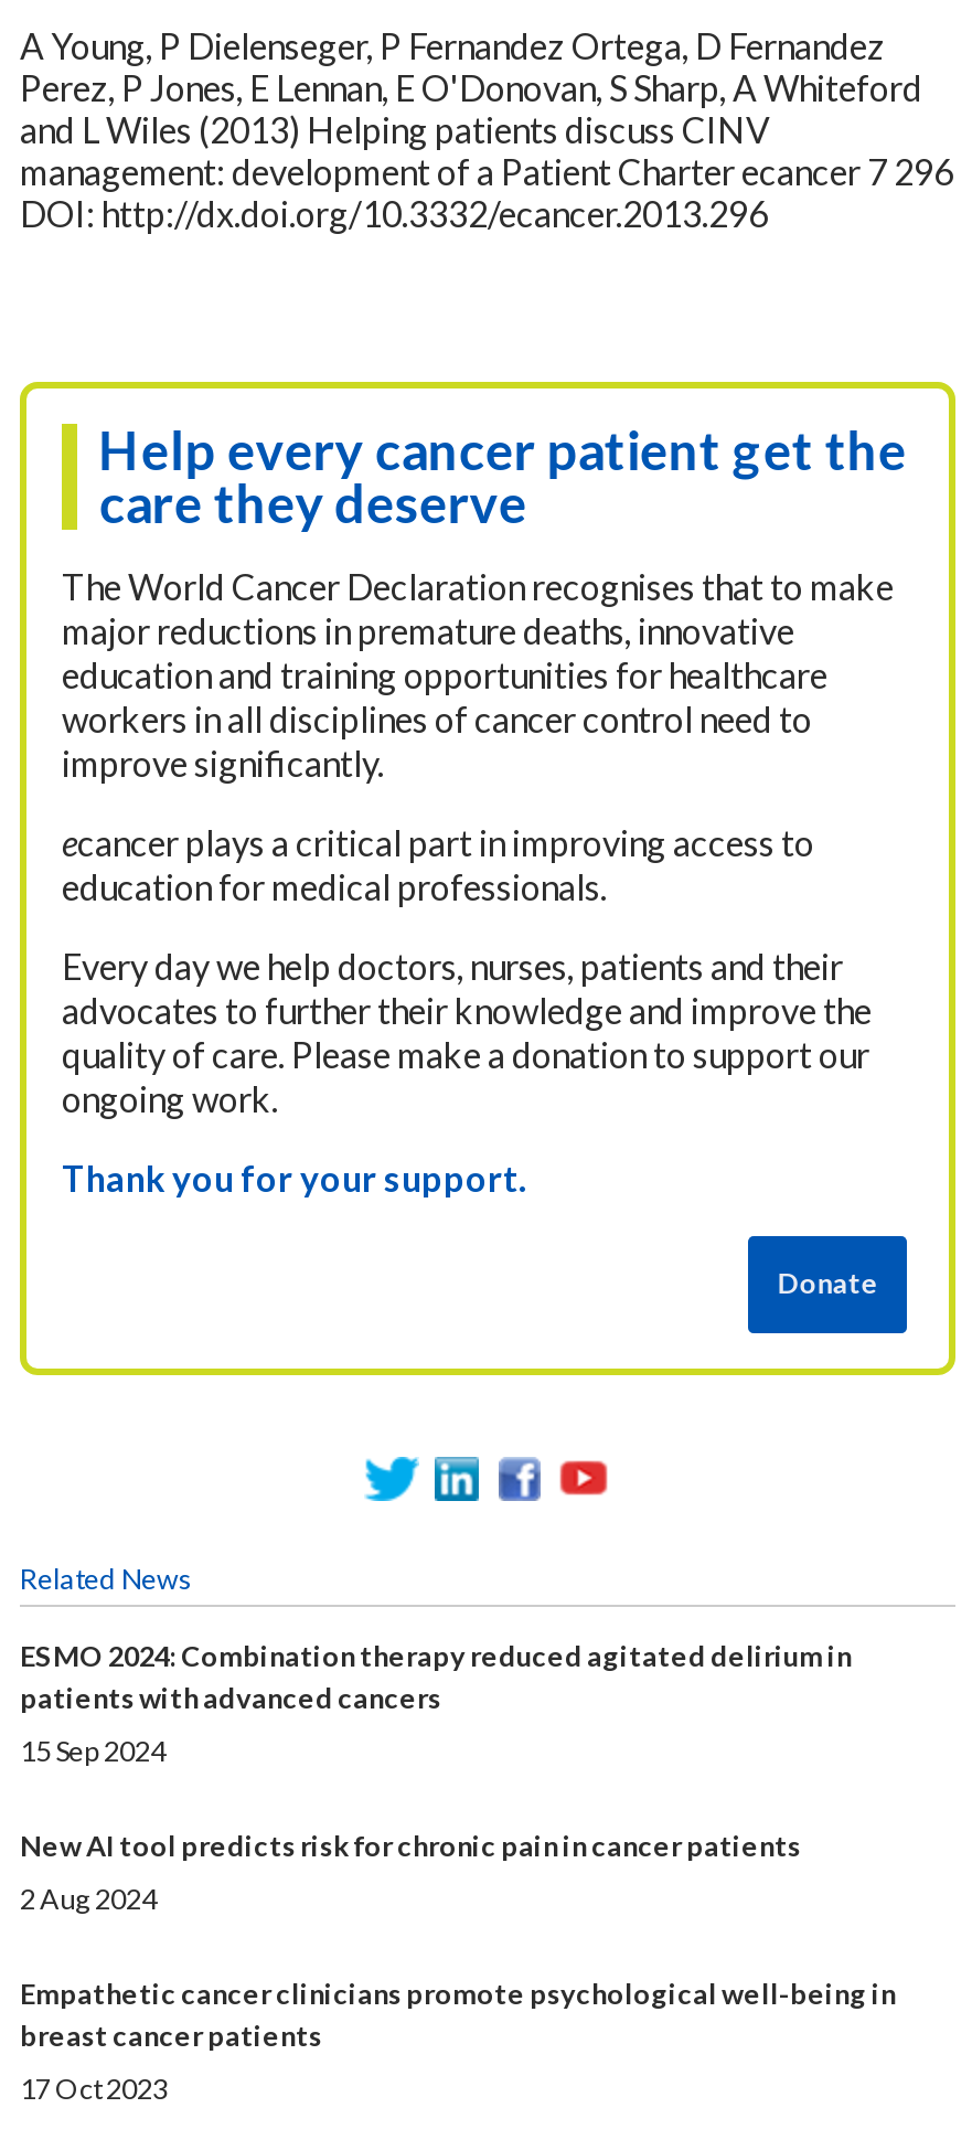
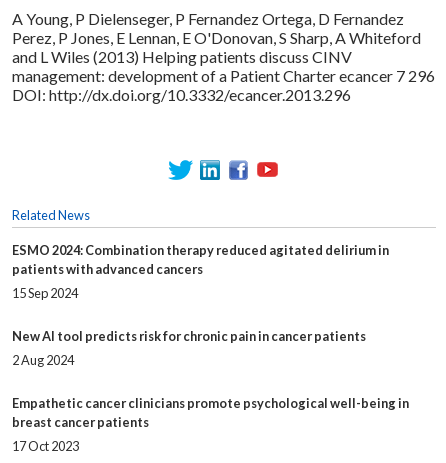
- [image]
- Help every cancer patient get the
- care they deserve
- The World Cancer Declaration recognises that to make
- major reductions in premature deaths, innovative
- education and training opportunities for healthcare
- workers in all disciplines of cancer control need to
- improve significantly.
- ecancer plays a critical part in improving access to
- education for medical professionals.
- Every day we help doctors, nurses, patients and their
- advocates to further their knowledge and improve the
- quality of care. Please make a donation to support our
- ongoing work.
- Thank you for your support.
